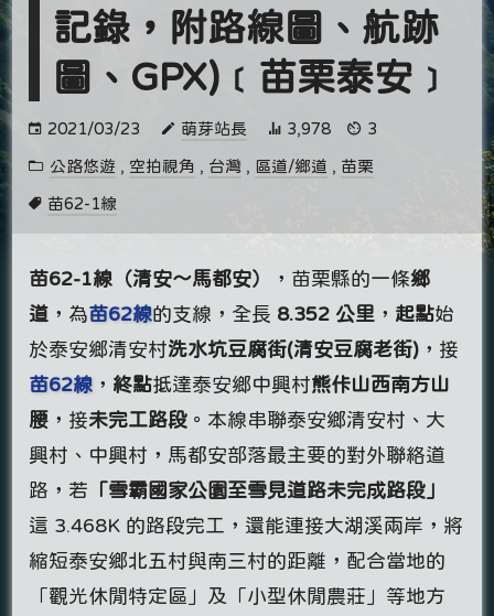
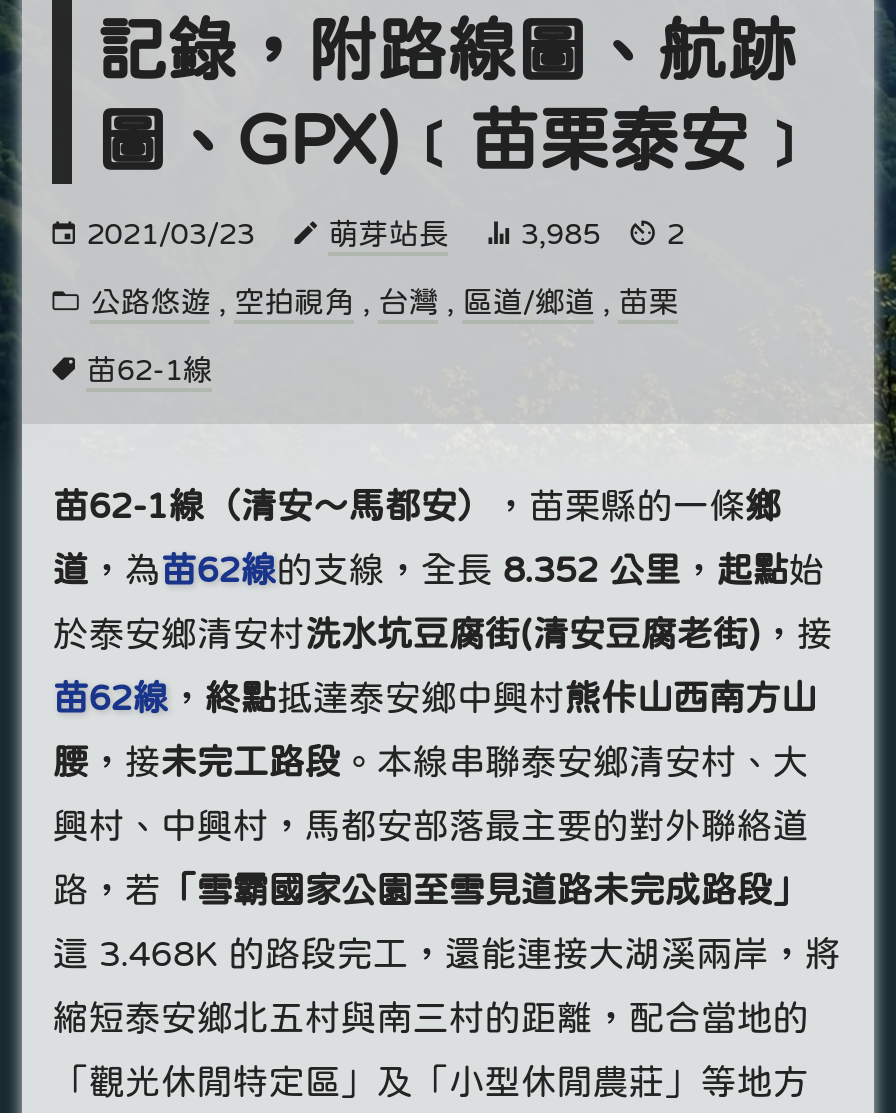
- 3,978
+ 3,985

- 3
+ 2
